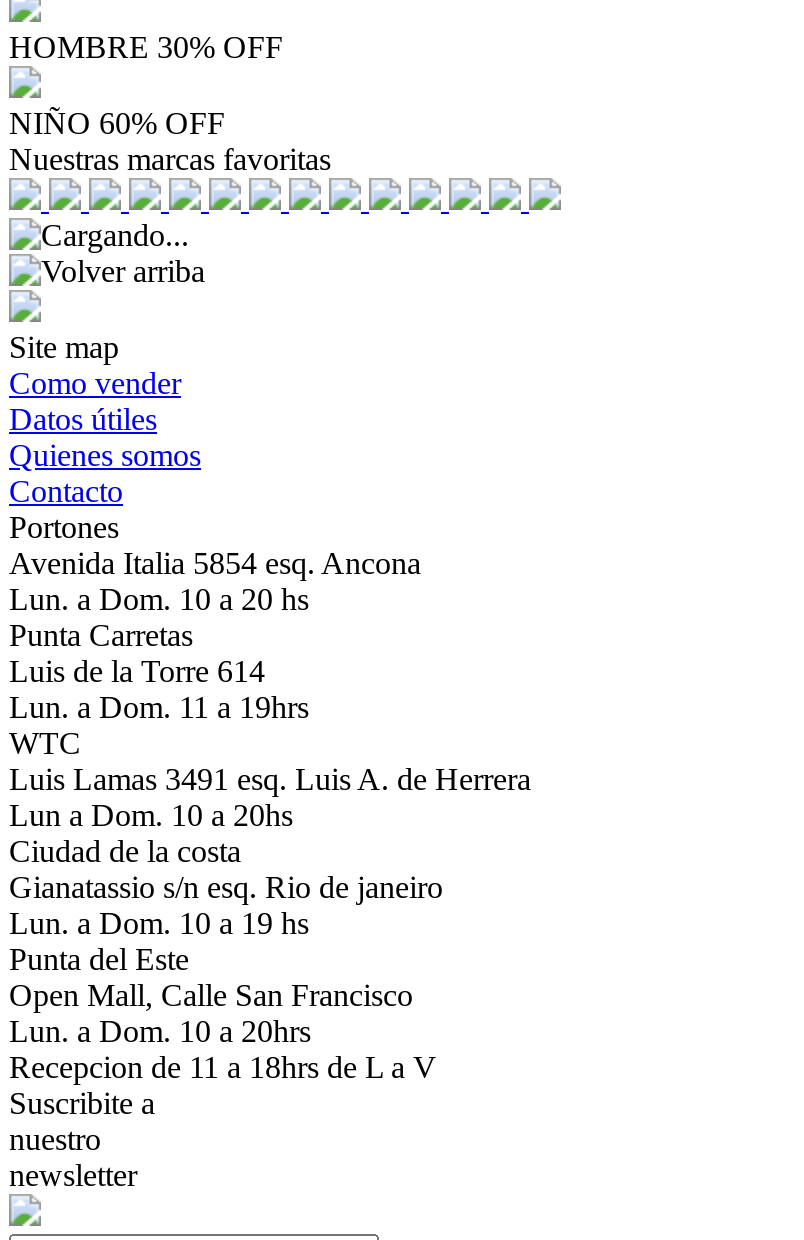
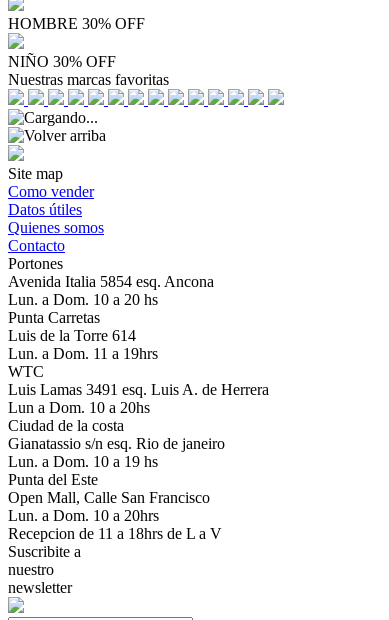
- NIÑO 60% OFF
+ NIÑO 30% OFF
